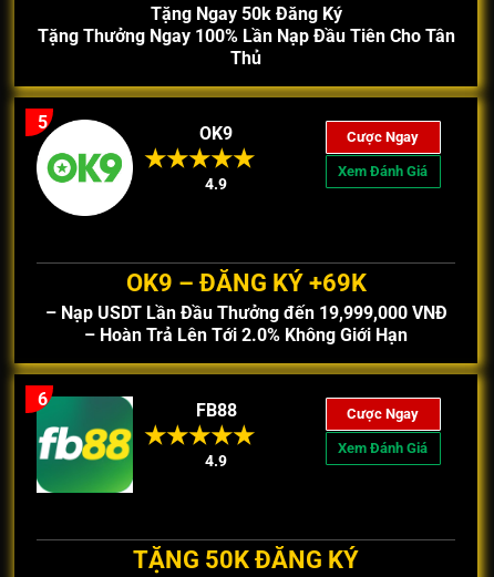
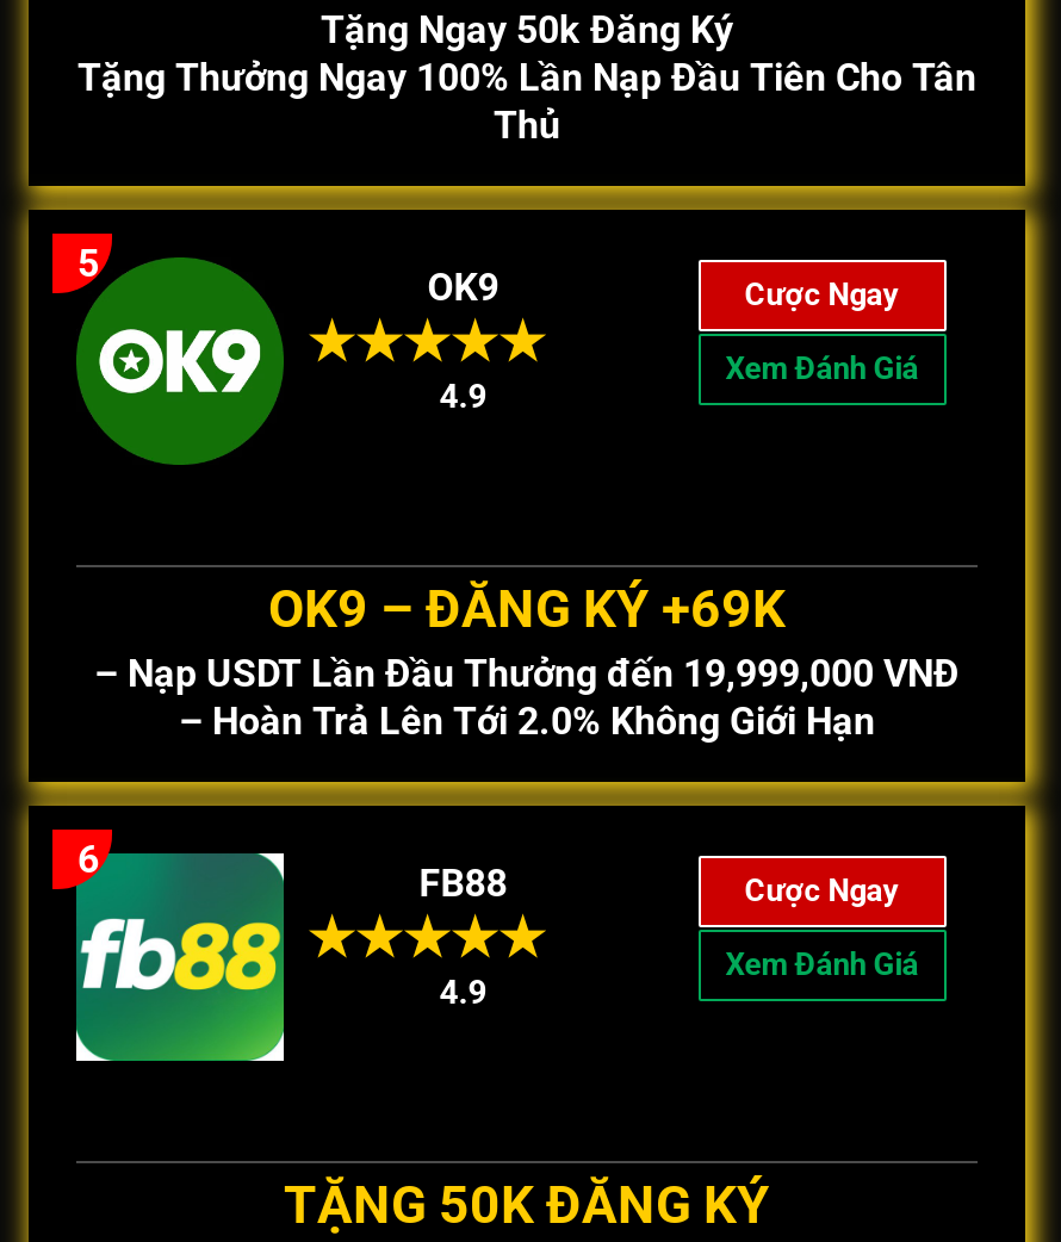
- [image]
+ [image]
